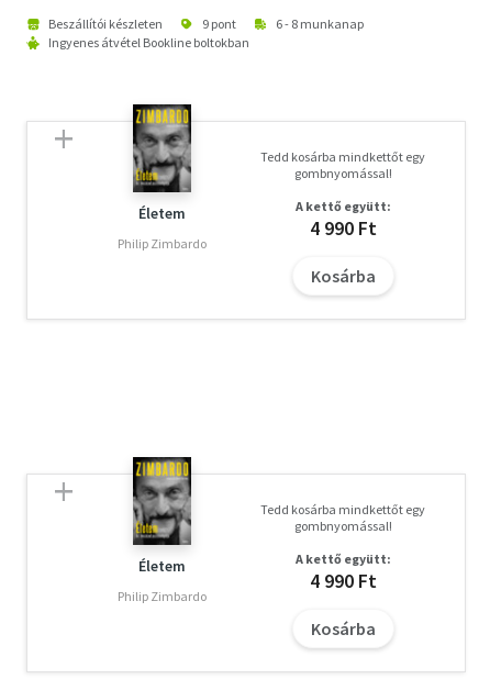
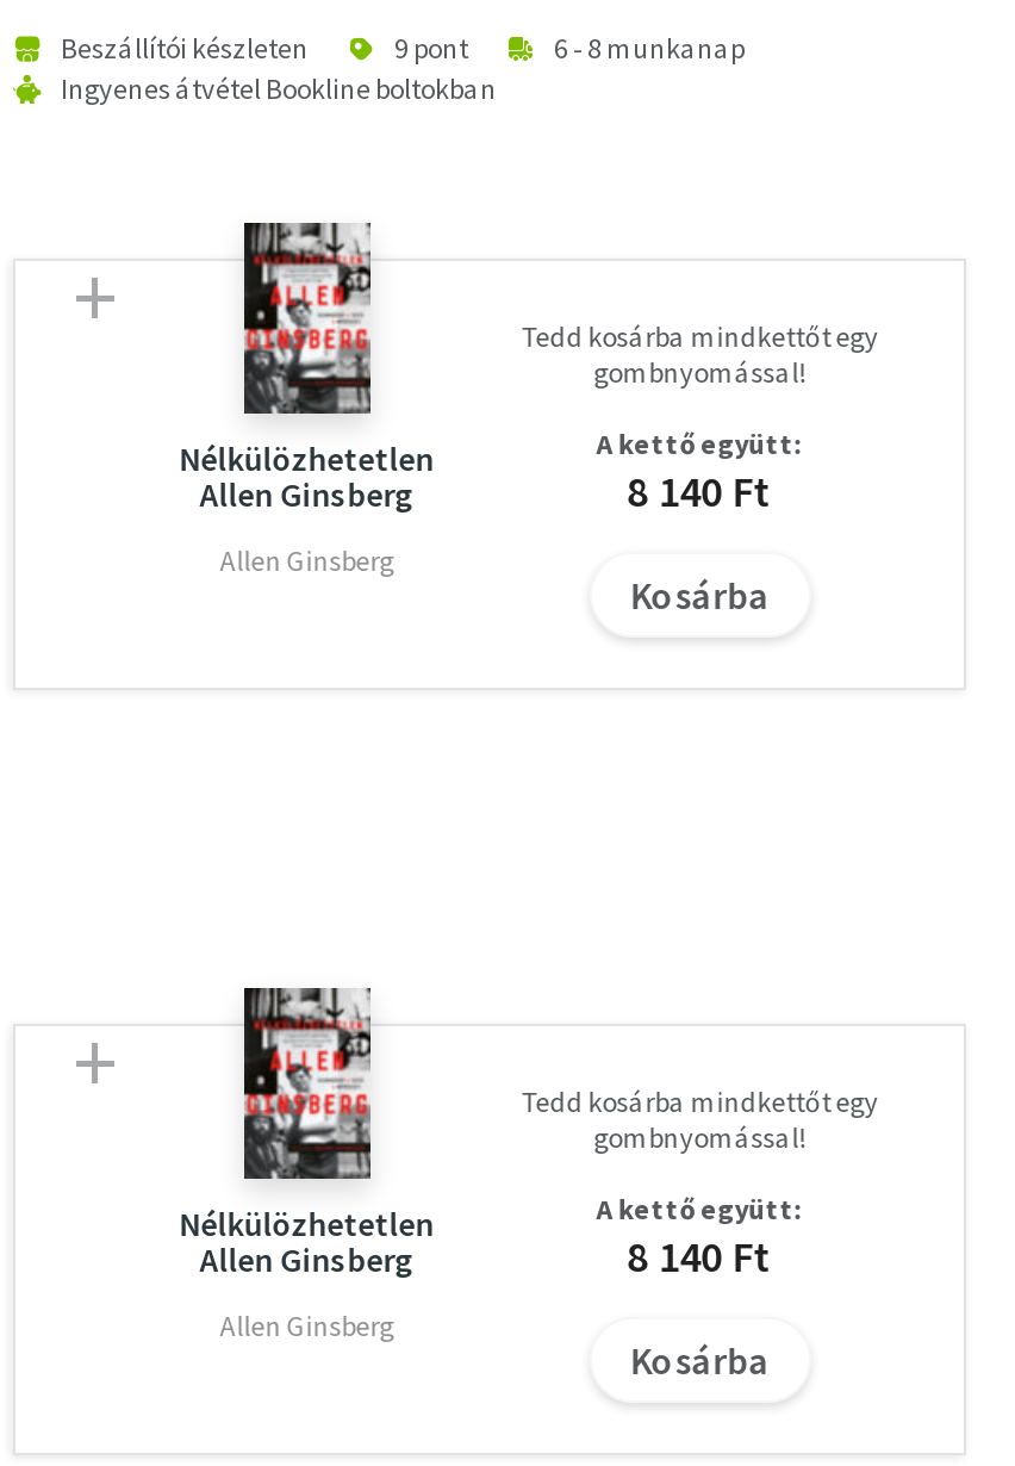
- [image]
- Életem
+ [image]
+ Nélkülözhetetlen
+ Allen Ginsberg

- 4 990 Ft
+ 8 140 Ft

- Philip Zimbardo
+ Allen Ginsberg

- [image]
- Életem
+ [image]
+ Nélkülözhetetlen
+ Allen Ginsberg

- 4 990 Ft
+ 8 140 Ft

- Philip Zimbardo
+ Allen Ginsberg
